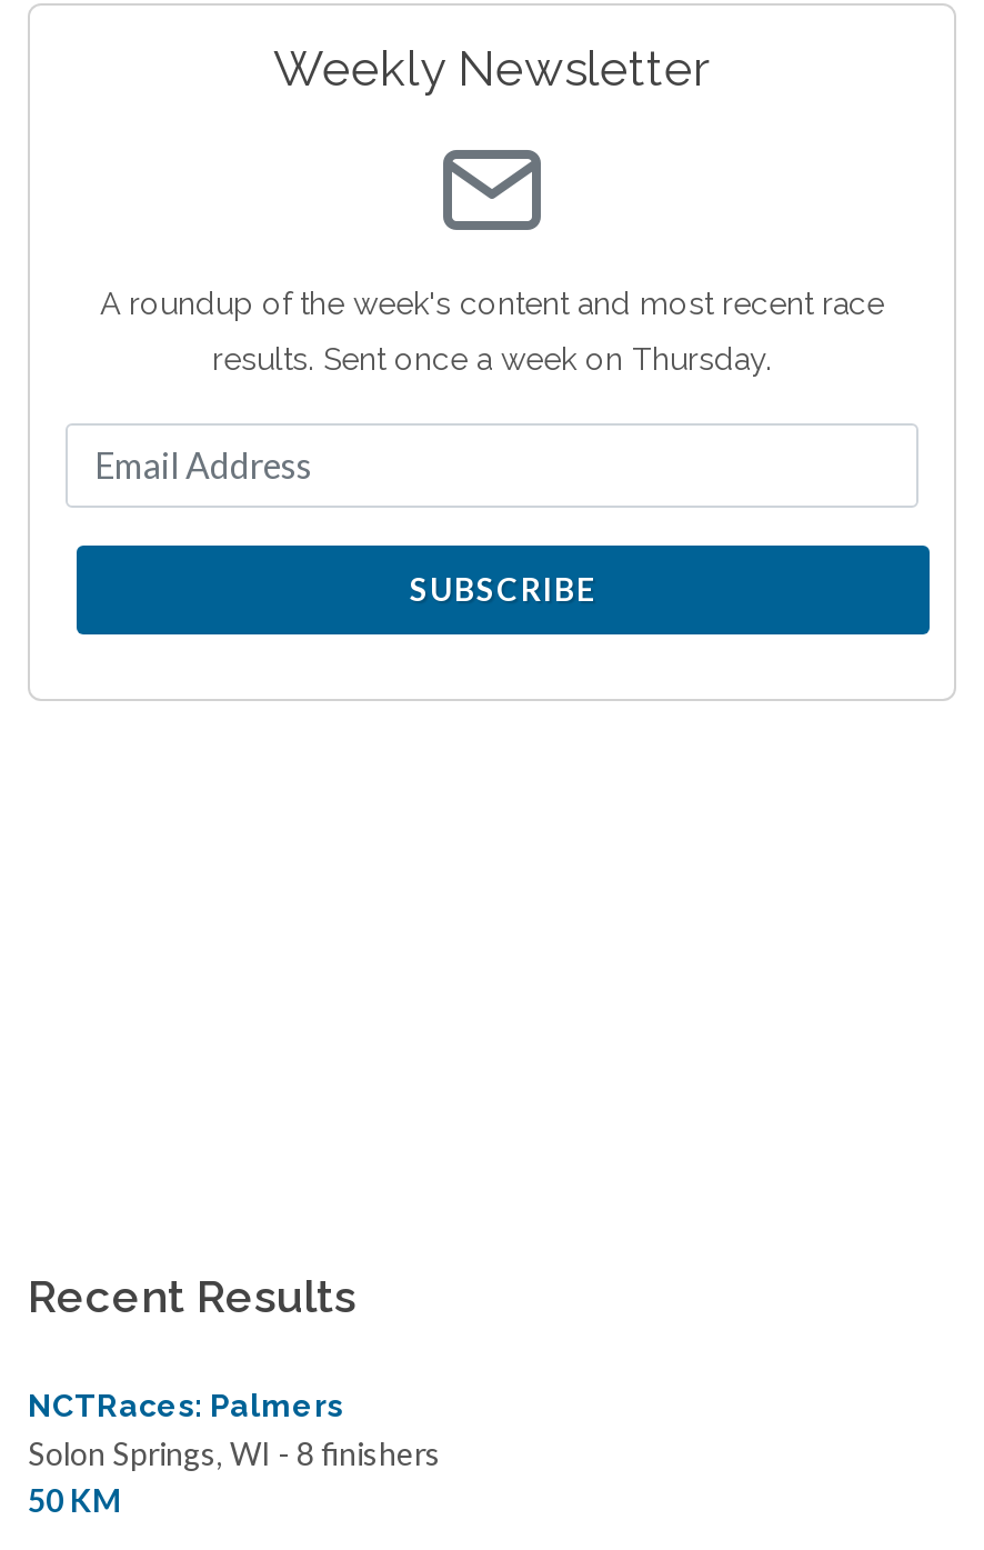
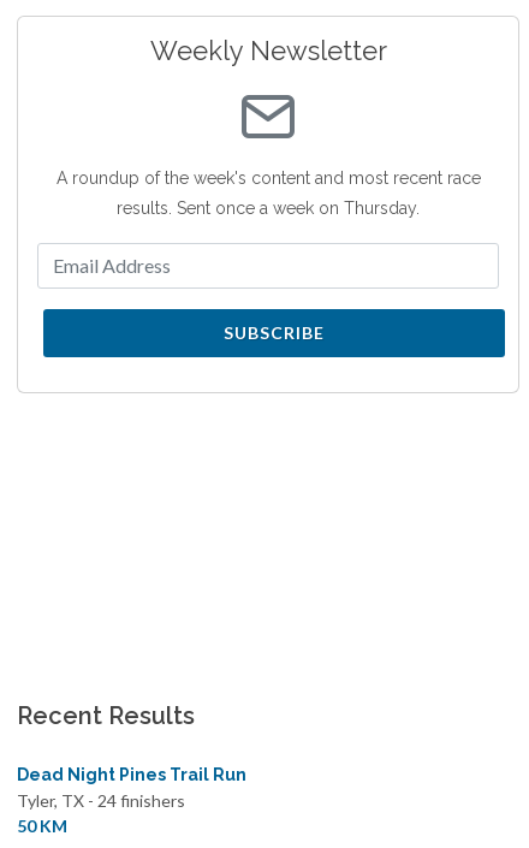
- NCTRaces: Palmers
- Solon Springs, WI - 8 finishers
+ Dead Night Pines Trail Run
+ Tyler, TX - 24 finishers
